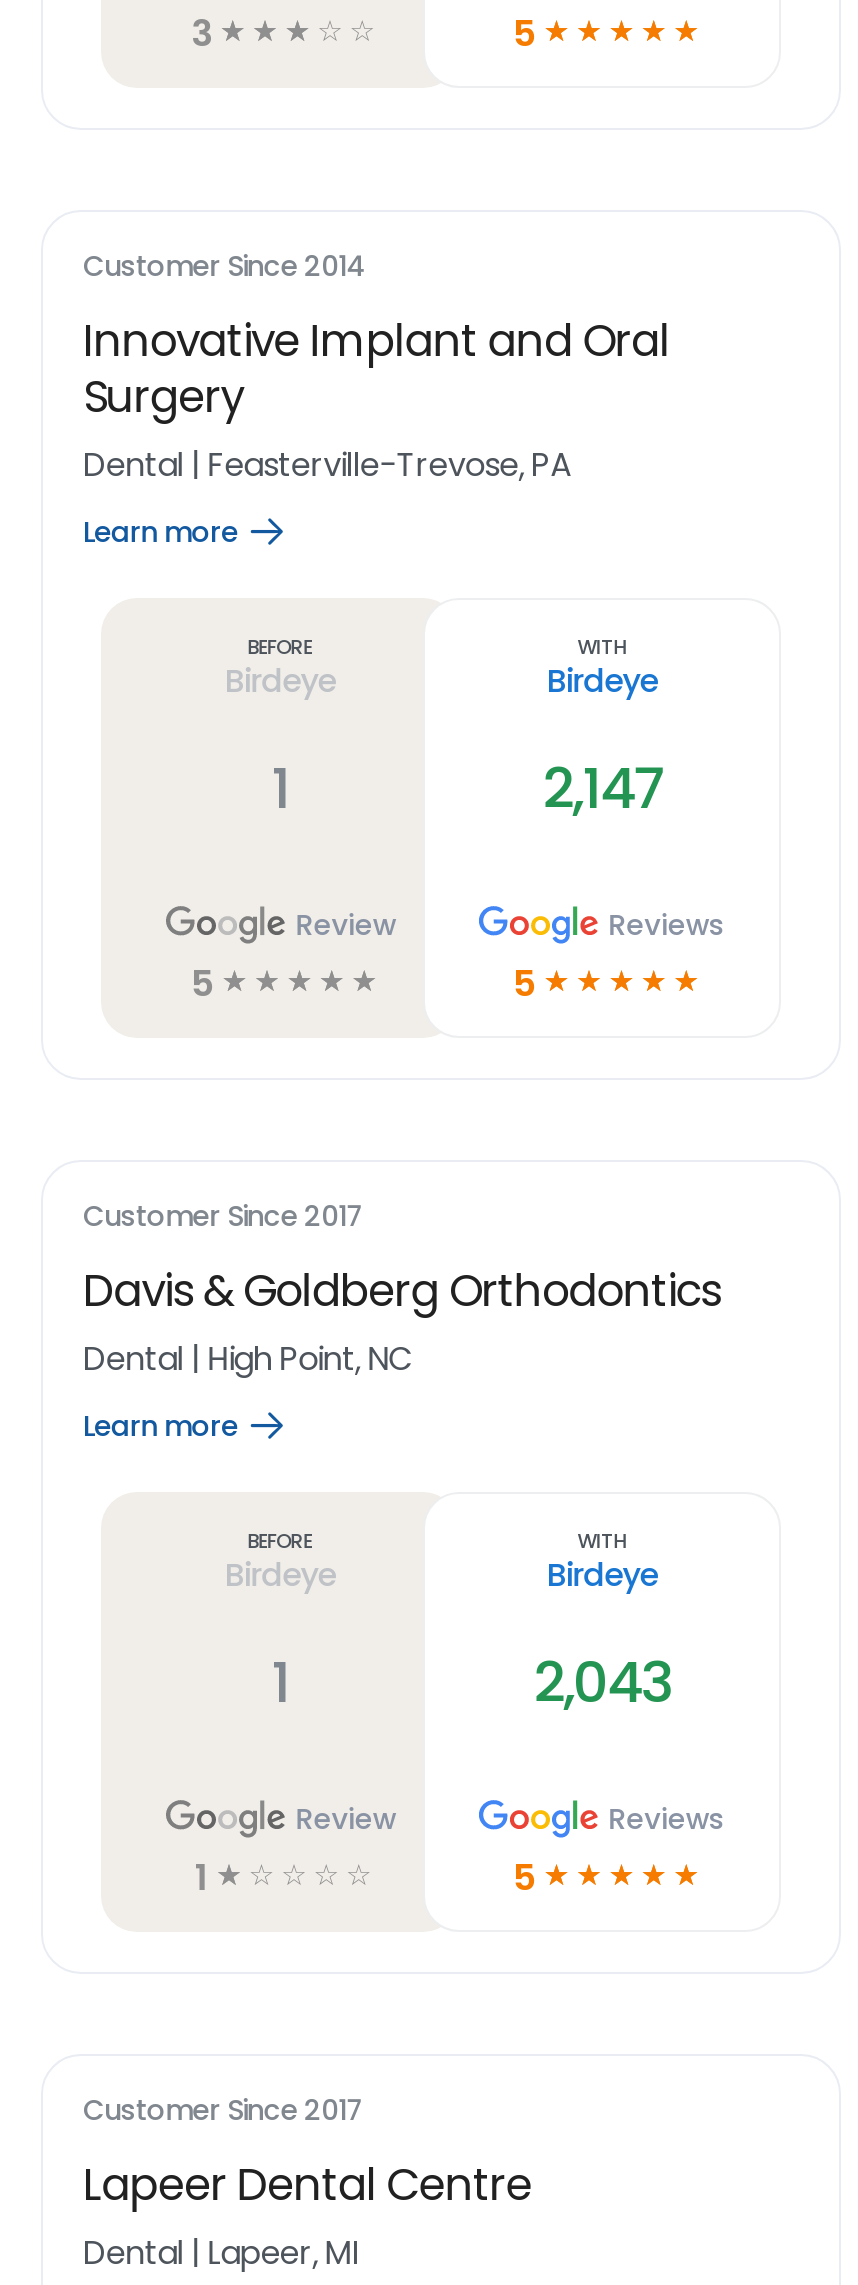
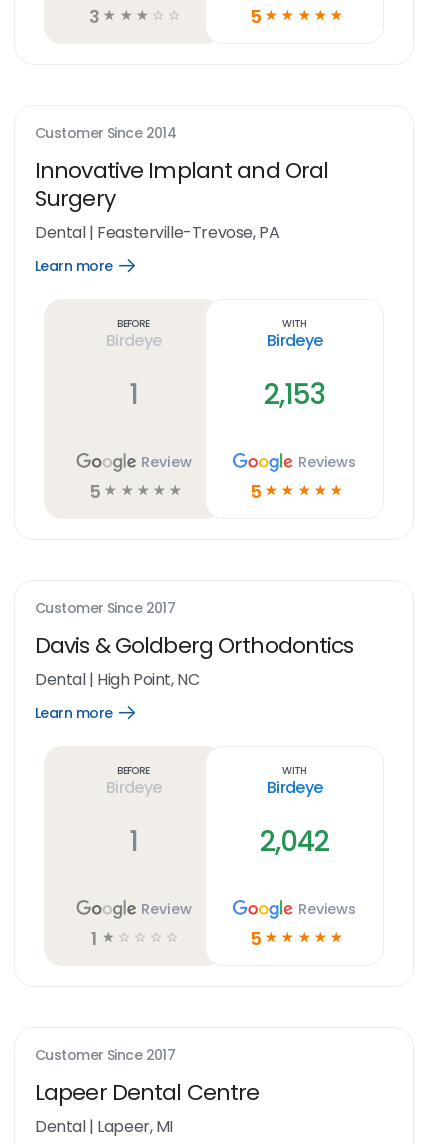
- 2,147
+ 2,153

- 2,043
+ 2,042
